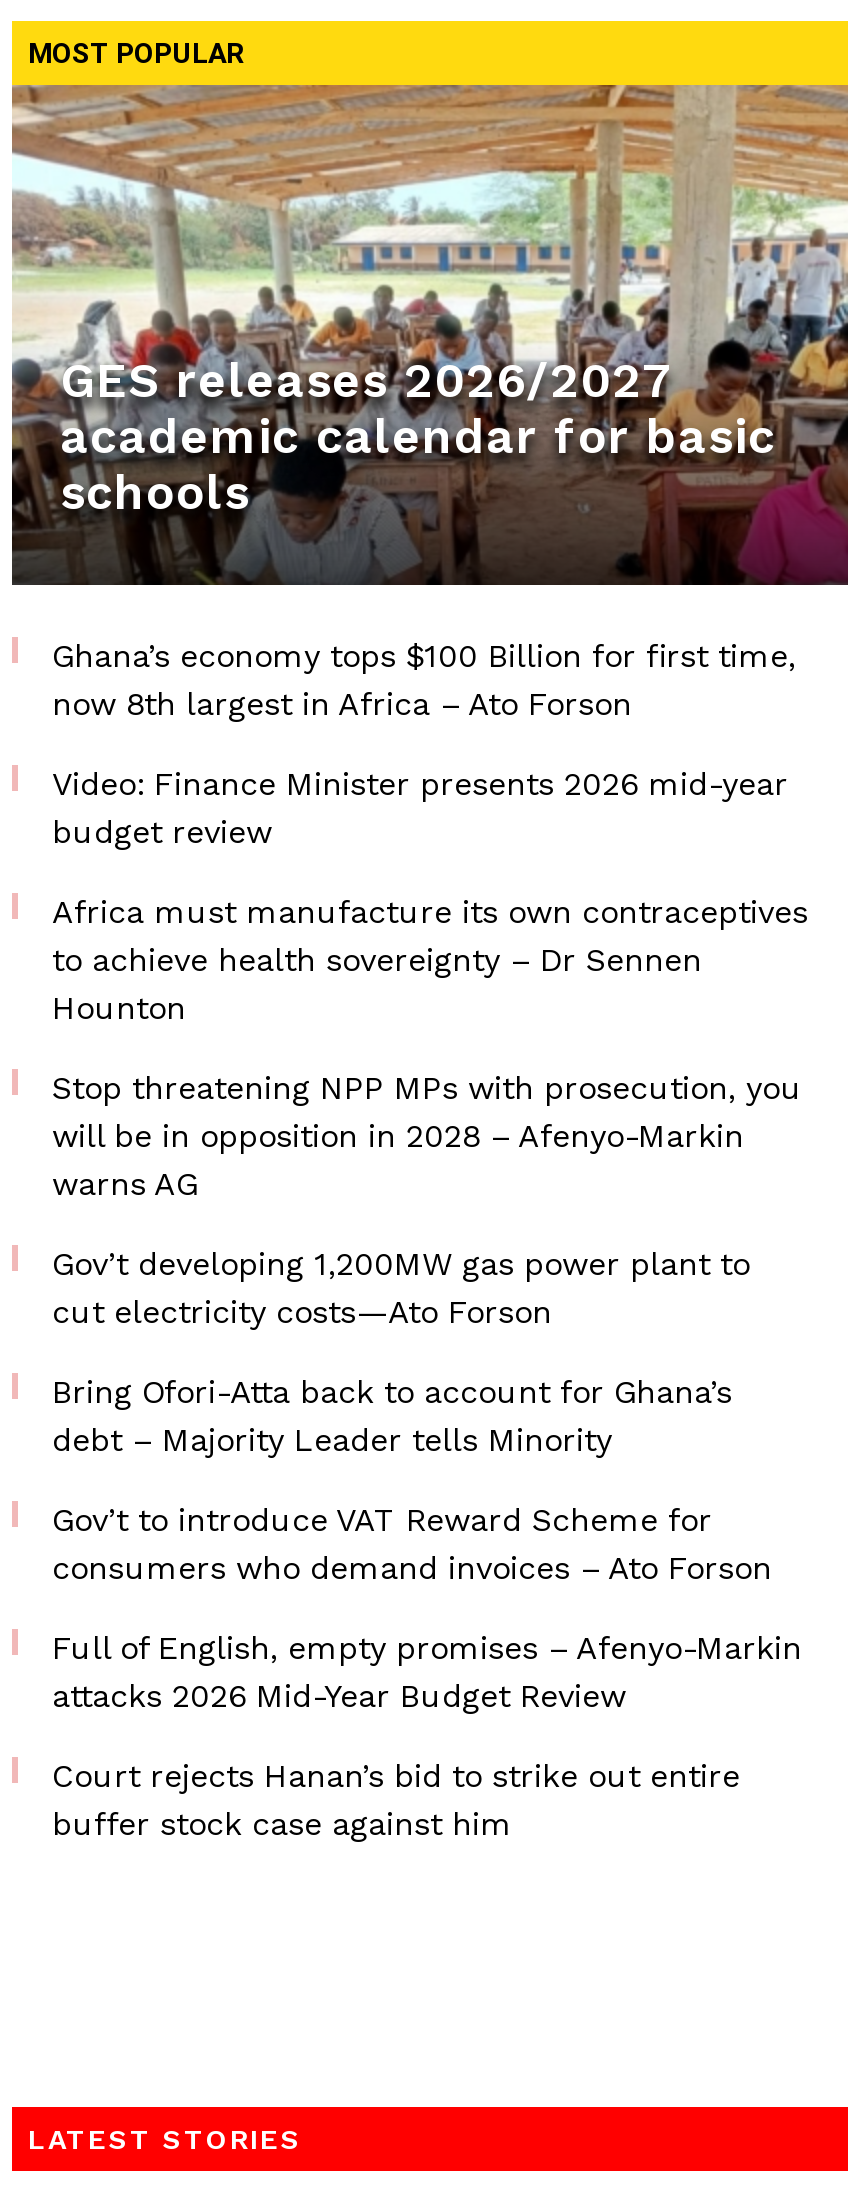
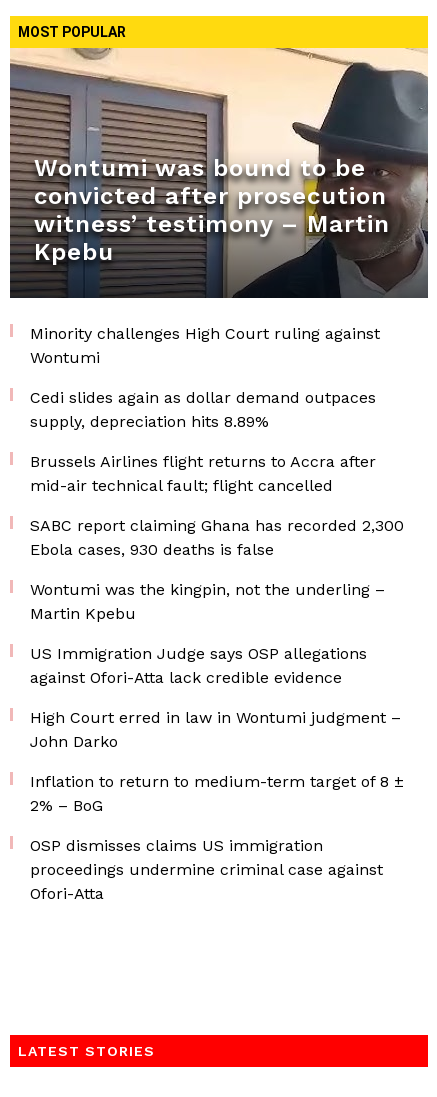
- [image]
- GES releases 2026/2027
- academic calendar for basic
- schools
+ [image]
+ Wontumi was bound to be
+ convicted after prosecution
+ witness’ testimony – Martin
+ Kpebu

- Ghana’s economy tops $100 Billion for first time,
- now 8th largest in Africa – Ato Forson
+ Minority challenges High Court ruling against
+ Wontumi

- Video: Finance Minister presents 2026 mid-year
- budget review
+ Cedi slides again as dollar demand outpaces
+ supply, depreciation hits 8.89%

- Africa must manufacture its own contraceptives
- to achieve health sovereignty – Dr Sennen
- Hounton
+ Brussels Airlines flight returns to Accra after
+ mid-air technical fault; flight cancelled

- Stop threatening NPP MPs with prosecution, you
- will be in opposition in 2028 – Afenyo-Markin
- warns AG
+ SABC report claiming Ghana has recorded 2,300
+ Ebola cases, 930 deaths is false

- Gov’t developing 1,200MW gas power plant to
- cut electricity costs—Ato Forson
+ Wontumi was the kingpin, not the underling –
+ Martin Kpebu

- Bring Ofori-Atta back to account for Ghana’s
- debt – Majority Leader tells Minority
+ US Immigration Judge says OSP allegations
+ against Ofori-Atta lack credible evidence

- Gov’t to introduce VAT Reward Scheme for
- consumers who demand invoices – Ato Forson
+ High Court erred in law in Wontumi judgment –
+ John Darko

- Full of English, empty promises – Afenyo-Markin
- attacks 2026 Mid-Year Budget Review
+ Inflation to return to medium-term target of 8 ±
+ 2% – BoG

- Court rejects Hanan’s bid to strike out entire
- buffer stock case against him
+ OSP dismisses claims US immigration
+ proceedings undermine criminal case against
+ Ofori-Atta
